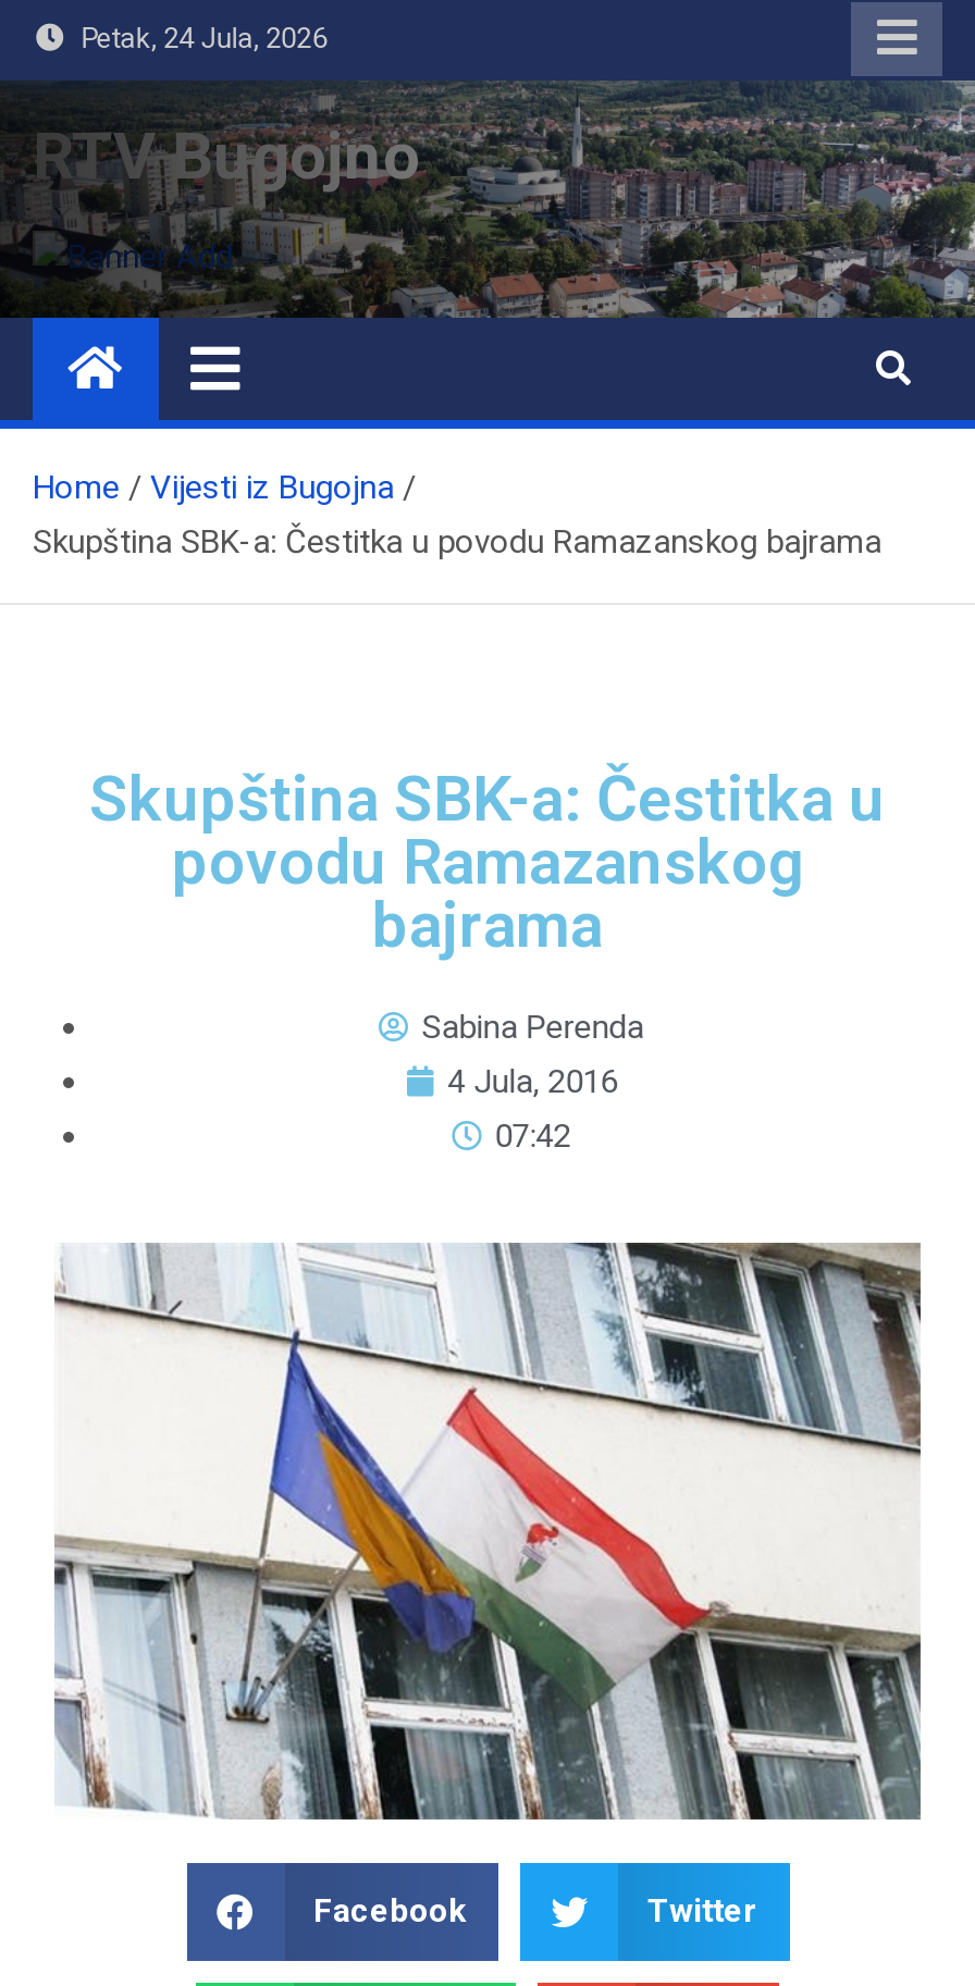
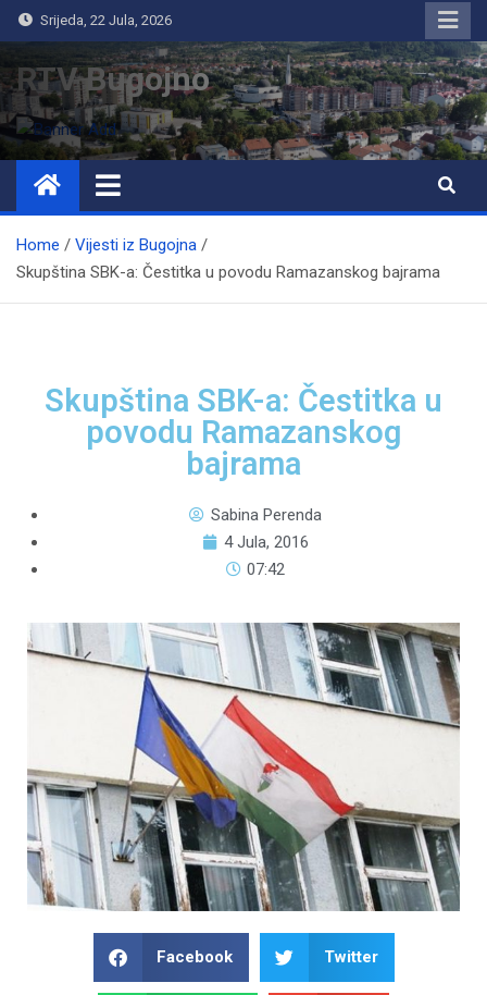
- Petak, 24 Jula, 2026
+ Srijeda, 22 Jula, 2026
